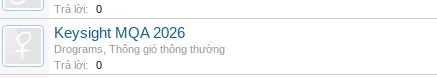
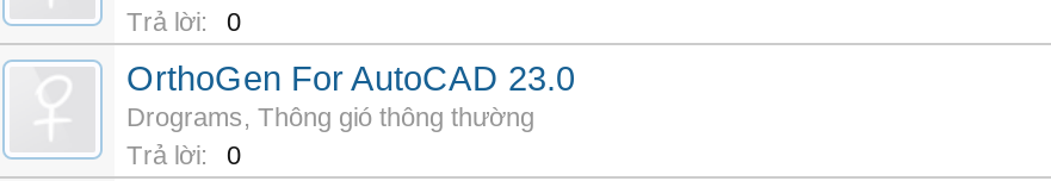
- Keysight MQA 2026
+ OrthoGen For AutoCAD 23.0
